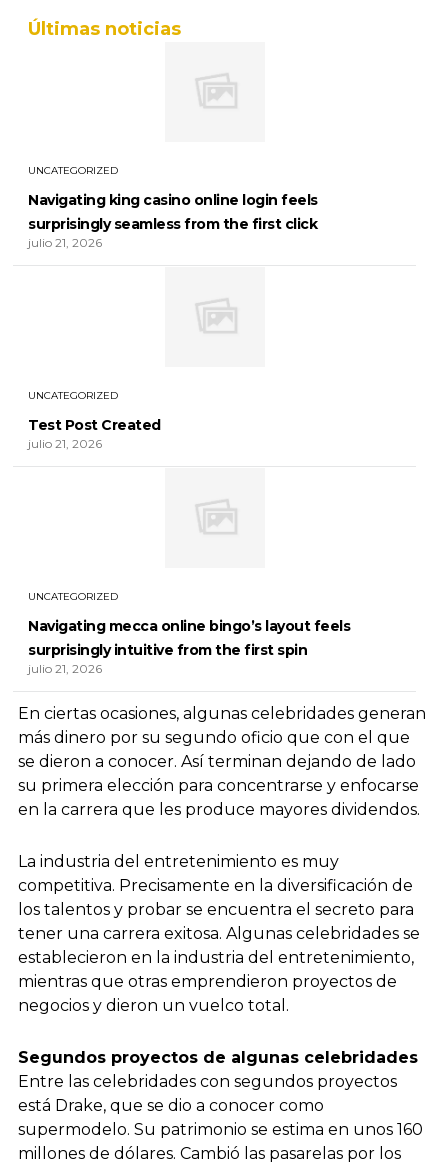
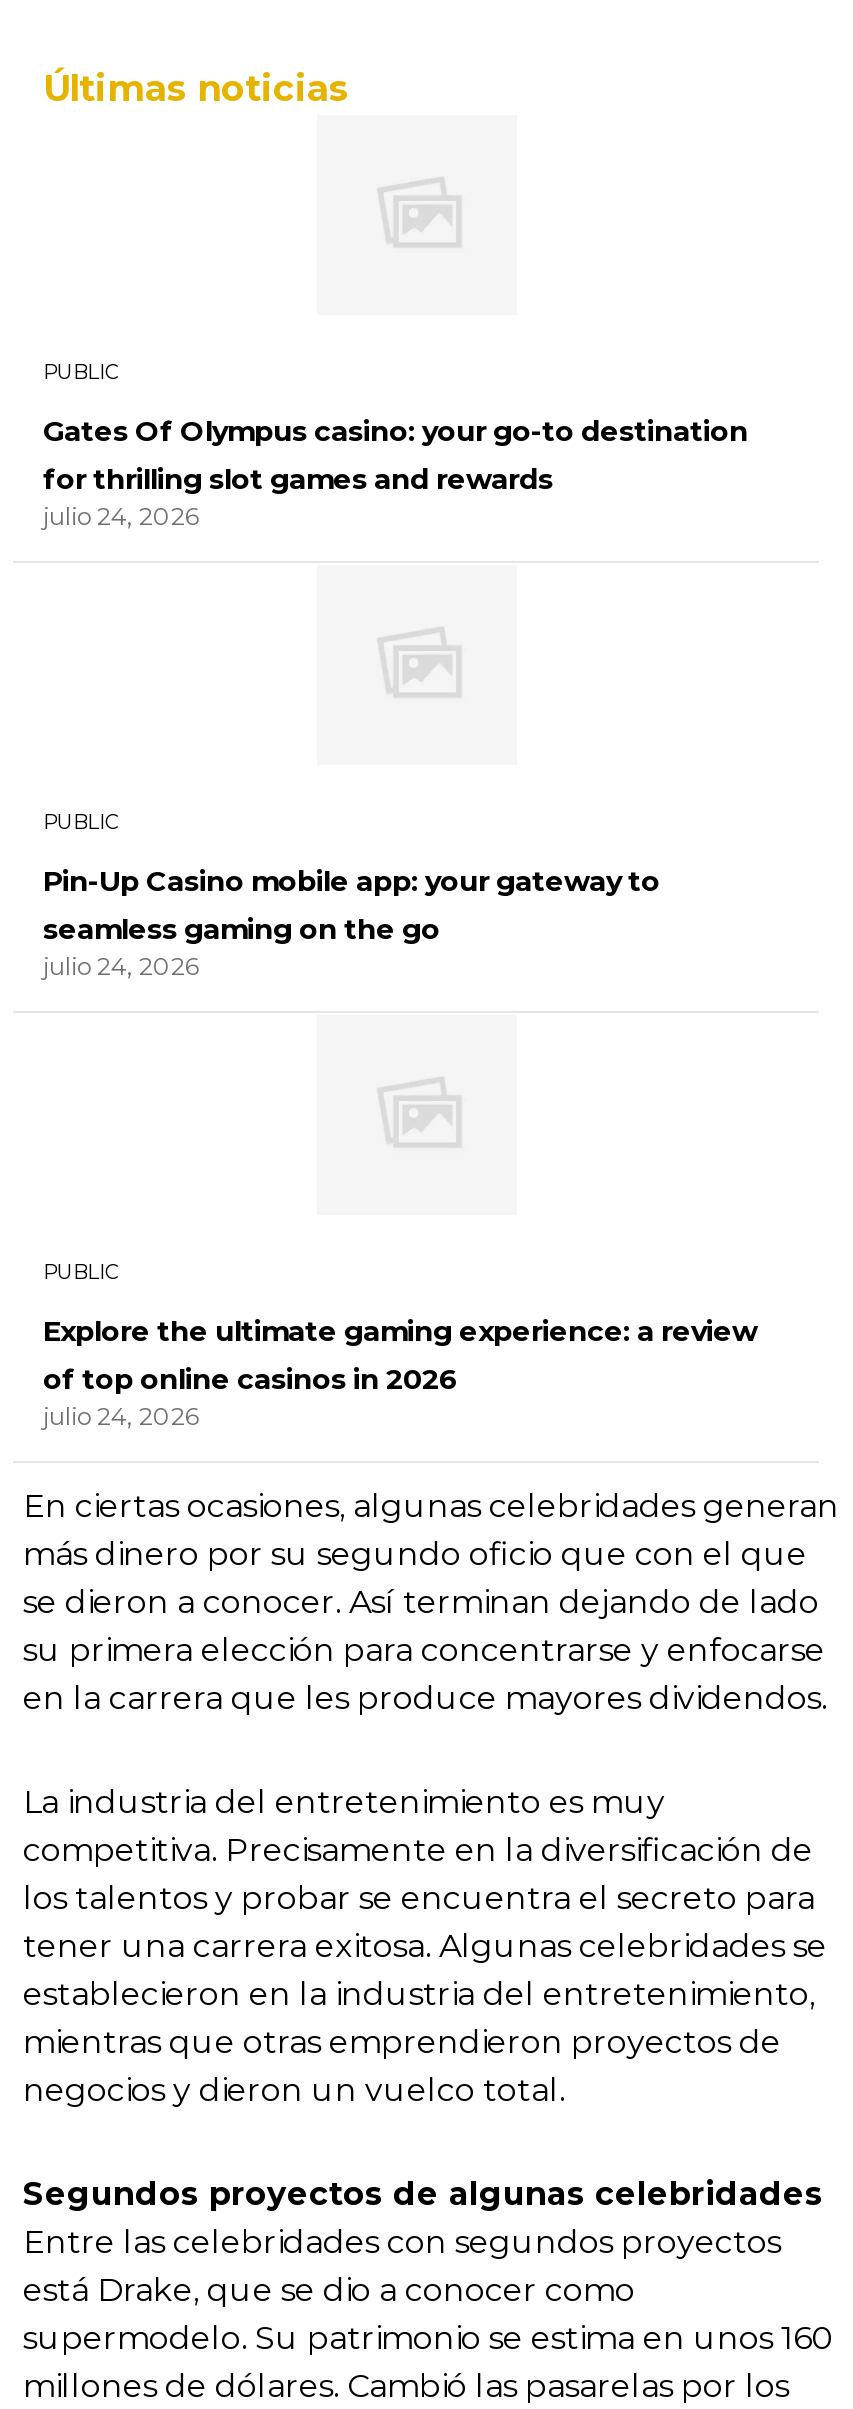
- UNCATEGORIZED
+ PUBLIC

- Navigating king casino online login feels
- surprisingly seamless from the first click
- julio 21, 2026
+ Gates Of Olympus casino: your go-to destination
+ for thrilling slot games and rewards
+ julio 24, 2026

- UNCATEGORIZED
+ PUBLIC

- Test Post Created
- julio 21, 2026
+ Pin-Up Casino mobile app: your gateway to
+ seamless gaming on the go
+ julio 24, 2026

- UNCATEGORIZED
+ PUBLIC

- Navigating mecca online bingo’s layout feels
- surprisingly intuitive from the first spin
- julio 21, 2026
+ Explore the ultimate gaming experience: a review
+ of top online casinos in 2026
+ julio 24, 2026
